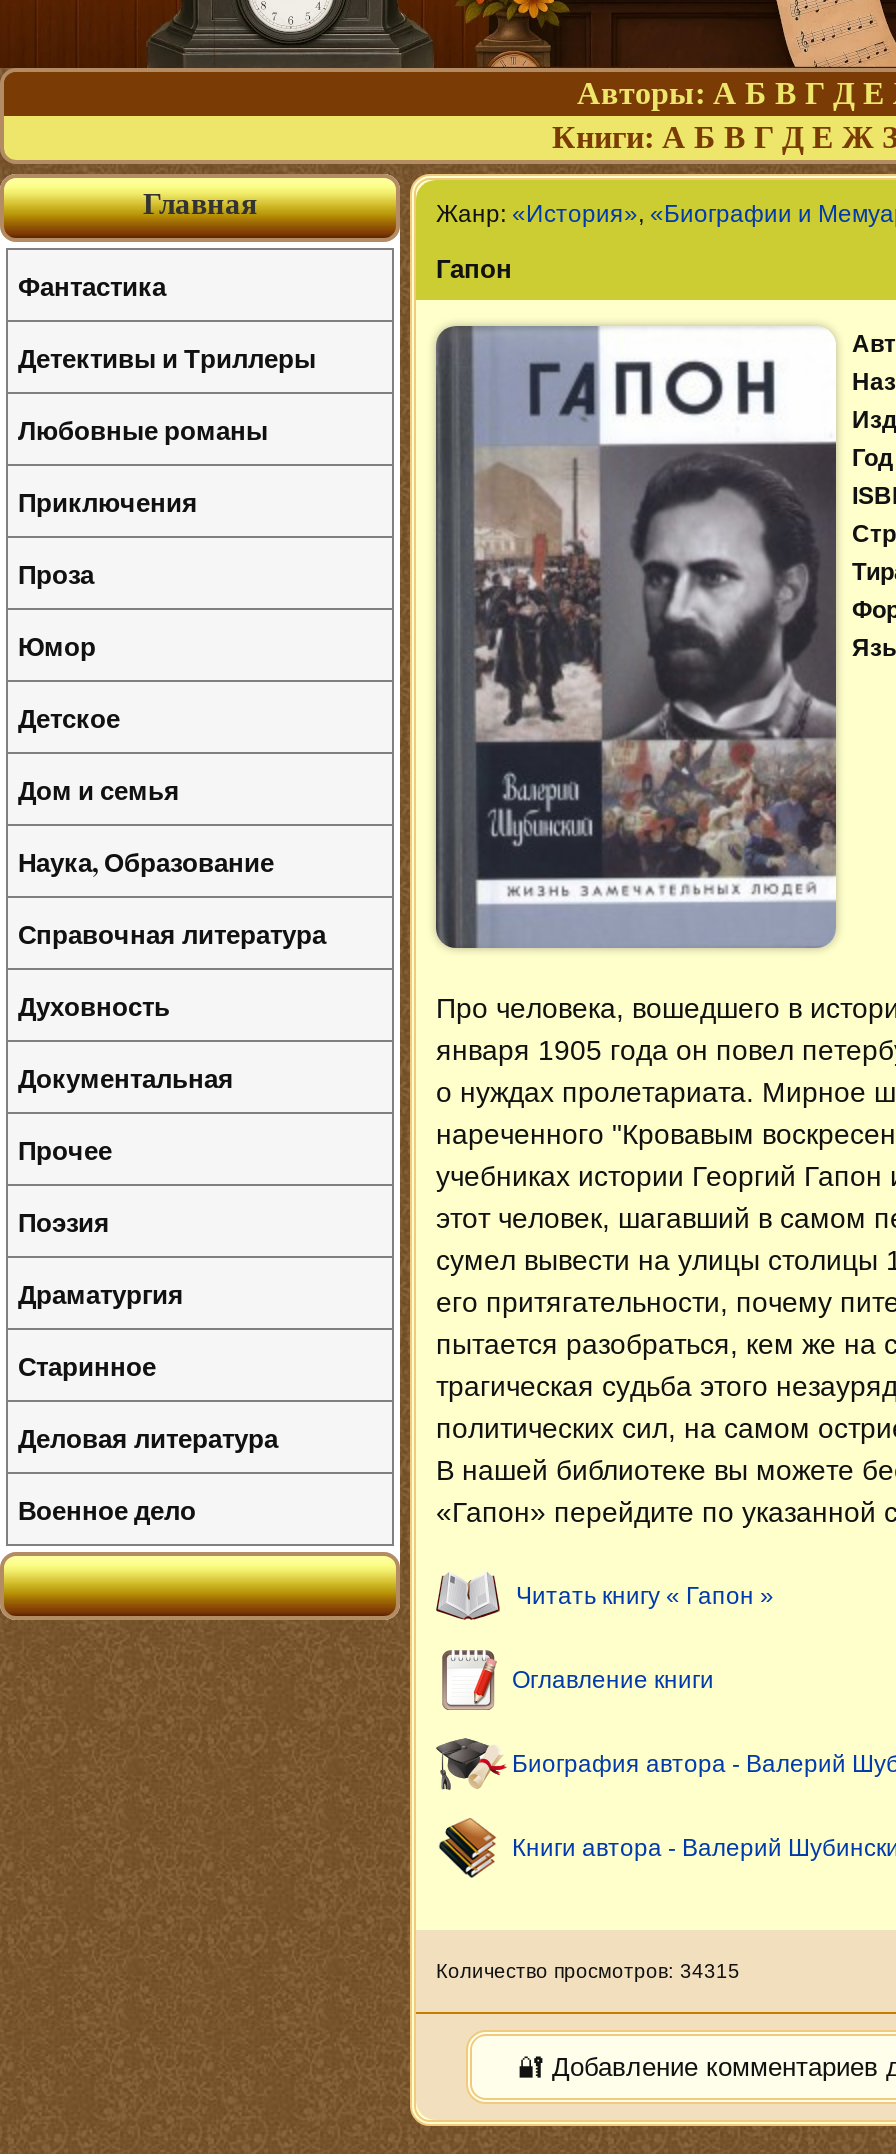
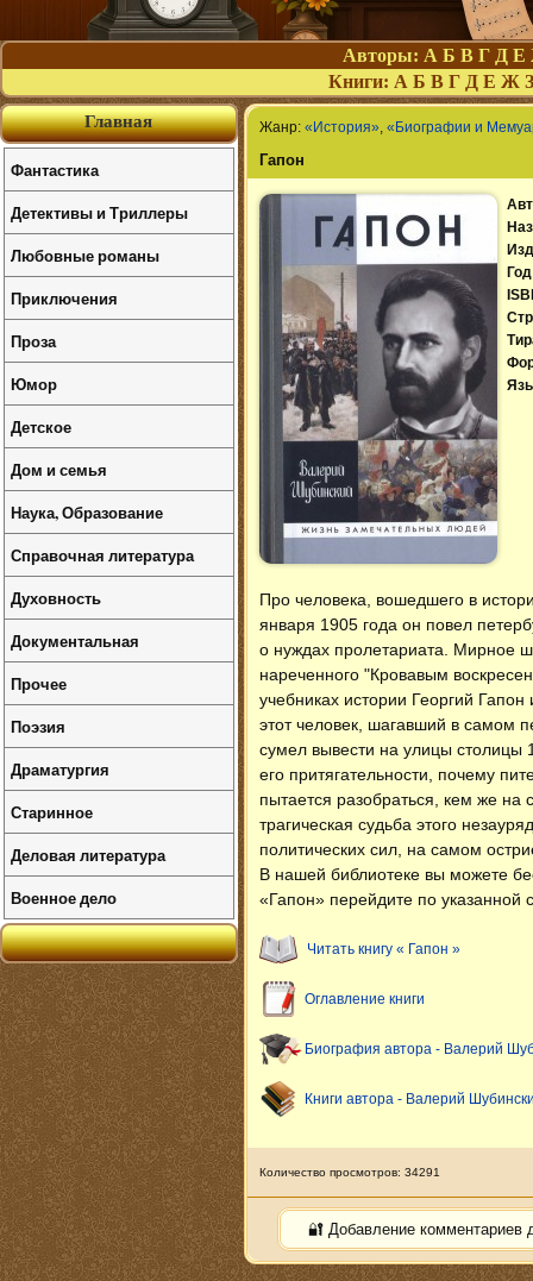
- Количество просмотров: 34315
+ Количество просмотров: 34291
